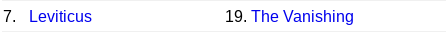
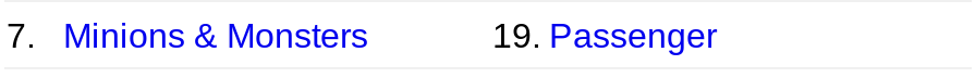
- Leviticus
- 19. The Vanishing
+ Minions & Monsters
+ 19. Passenger
